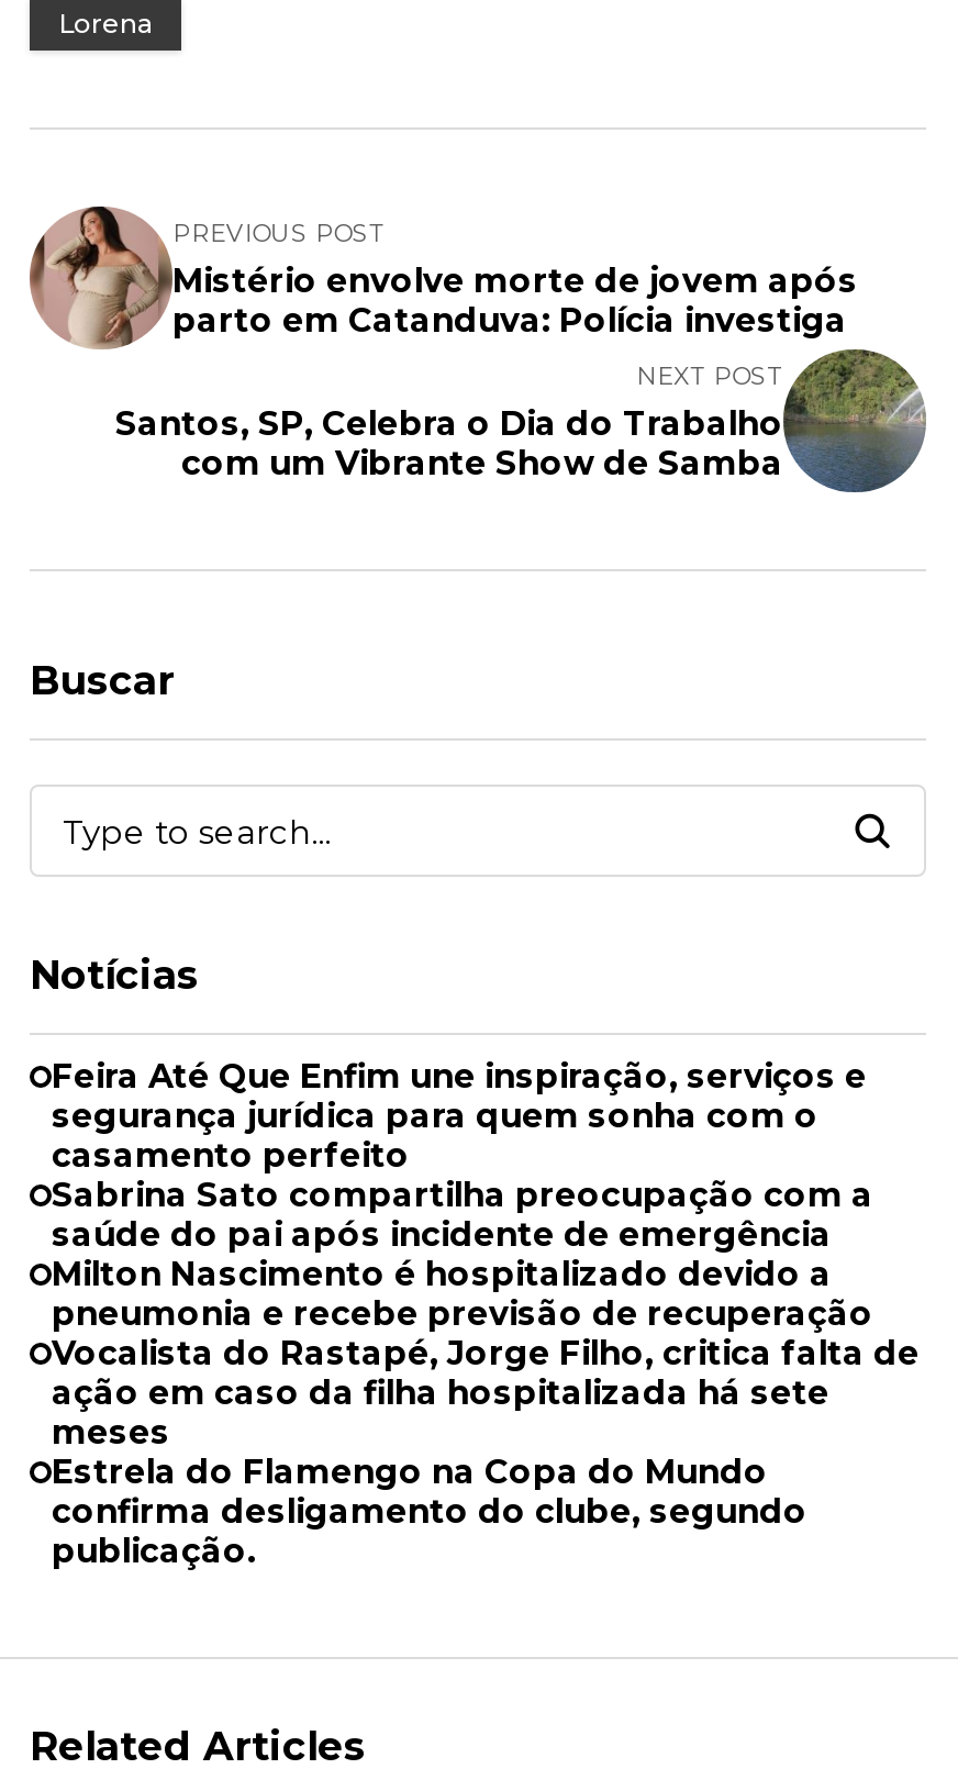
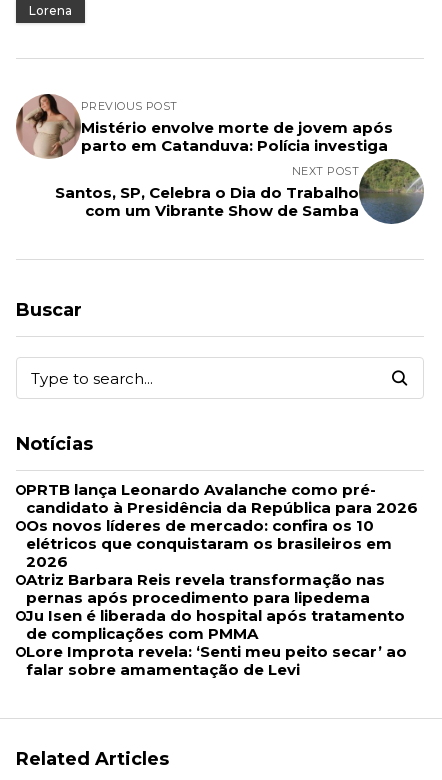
- Feira Até Que Enfim une inspiração, serviços e
- segurança jurídica para quem sonha com o
- casamento perfeito
- Sabrina Sato compartilha preocupação com a
- saúde do pai após incidente de emergência
- Milton Nascimento é hospitalizado devido a
- pneumonia e recebe previsão de recuperação
- Vocalista do Rastapé, Jorge Filho, critica falta de
- ação em caso da filha hospitalizada há sete
- meses
- Estrela do Flamengo na Copa do Mundo
- confirma desligamento do clube, segundo
- publicação.
+ PRTB lança Leonardo Avalanche como pré-
+ candidato à Presidência da República para 2026
+ Os novos líderes de mercado: confira os 10
+ elétricos que conquistaram os brasileiros em
+ 2026
+ Atriz Barbara Reis revela transformação nas
+ pernas após procedimento para lipedema
+ Ju Isen é liberada do hospital após tratamento
+ de complicações com PMMA
+ Lore Improta revela: ‘Senti meu peito secar’ ao
+ falar sobre amamentação de Levi
